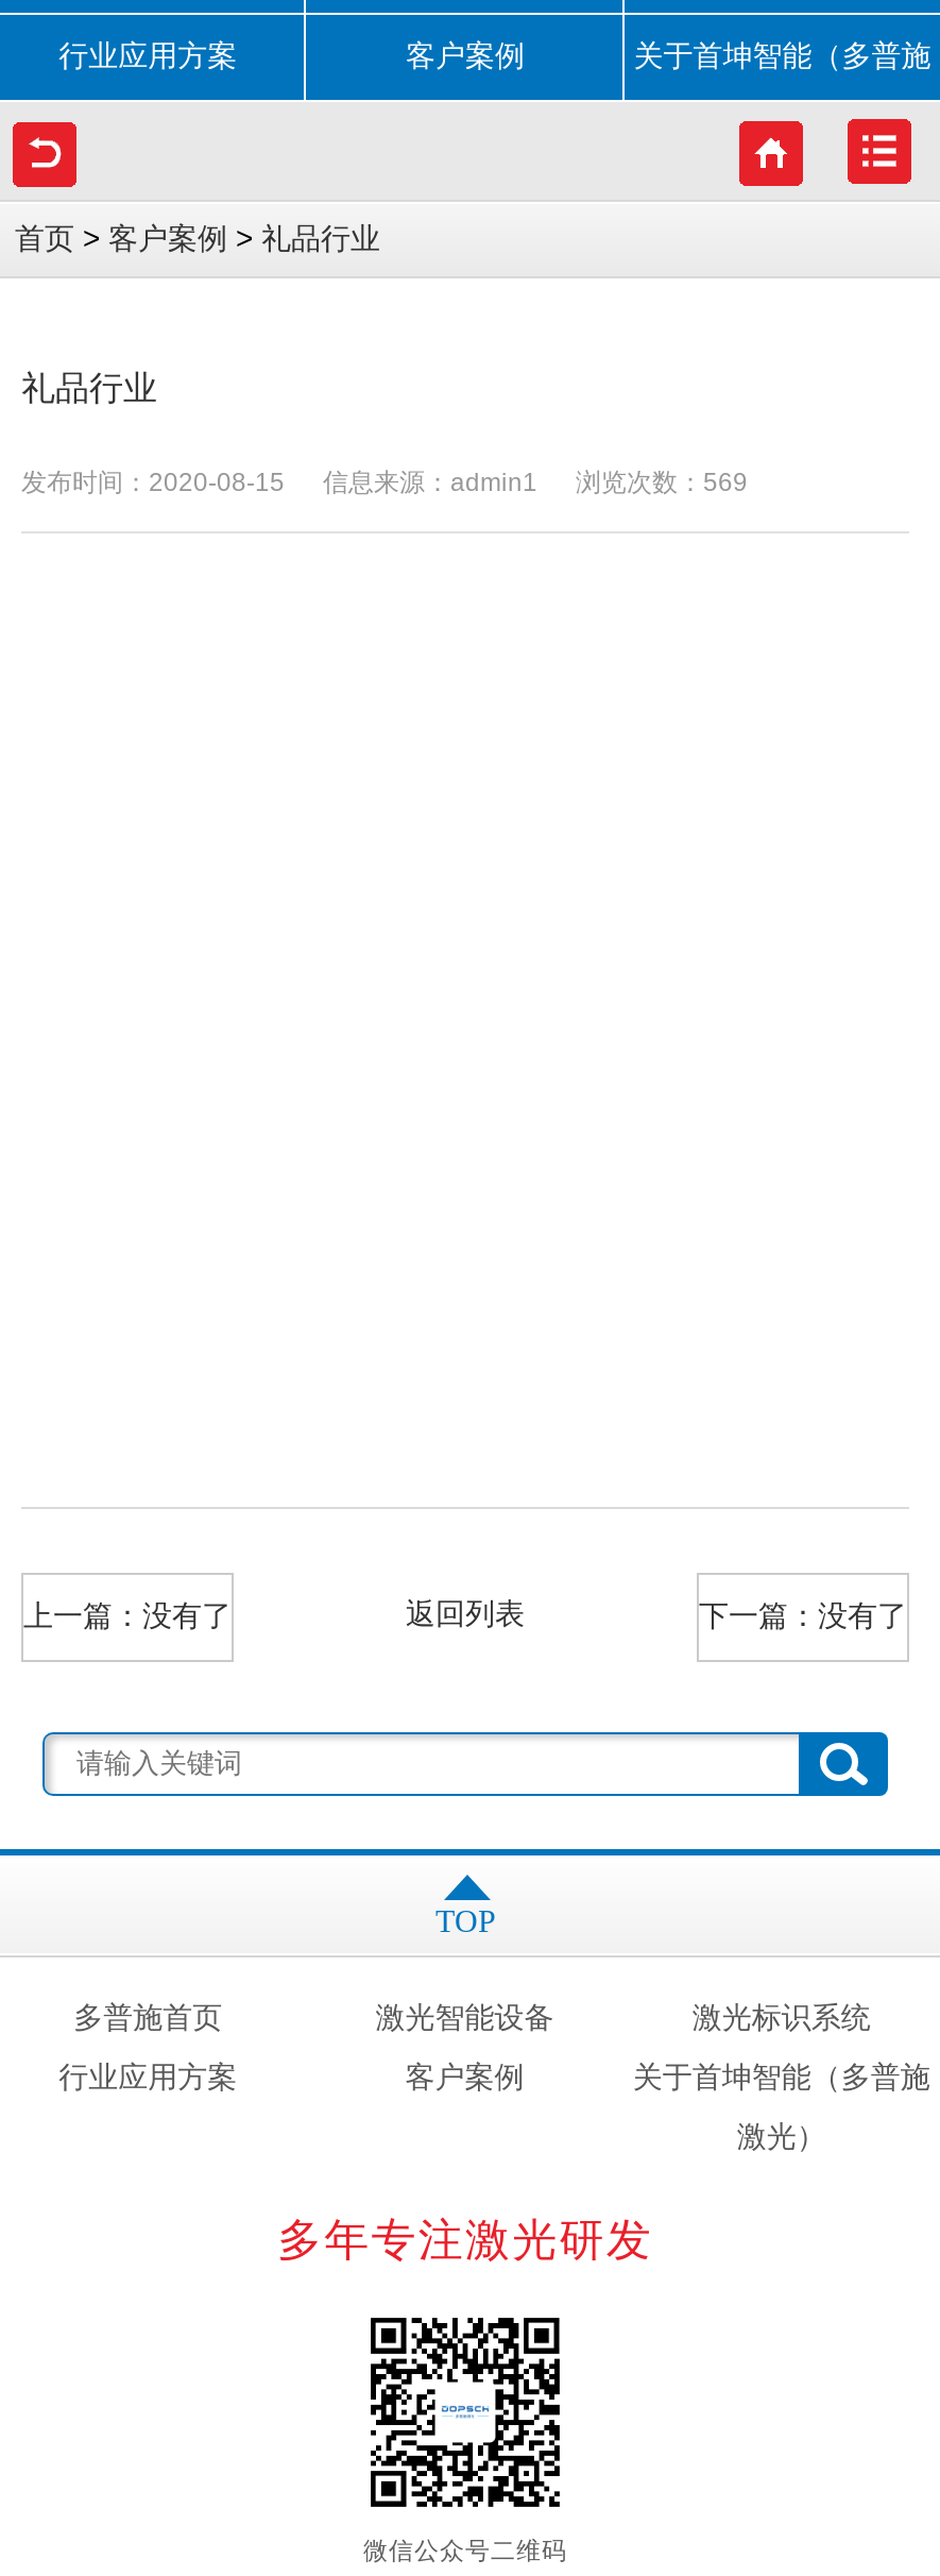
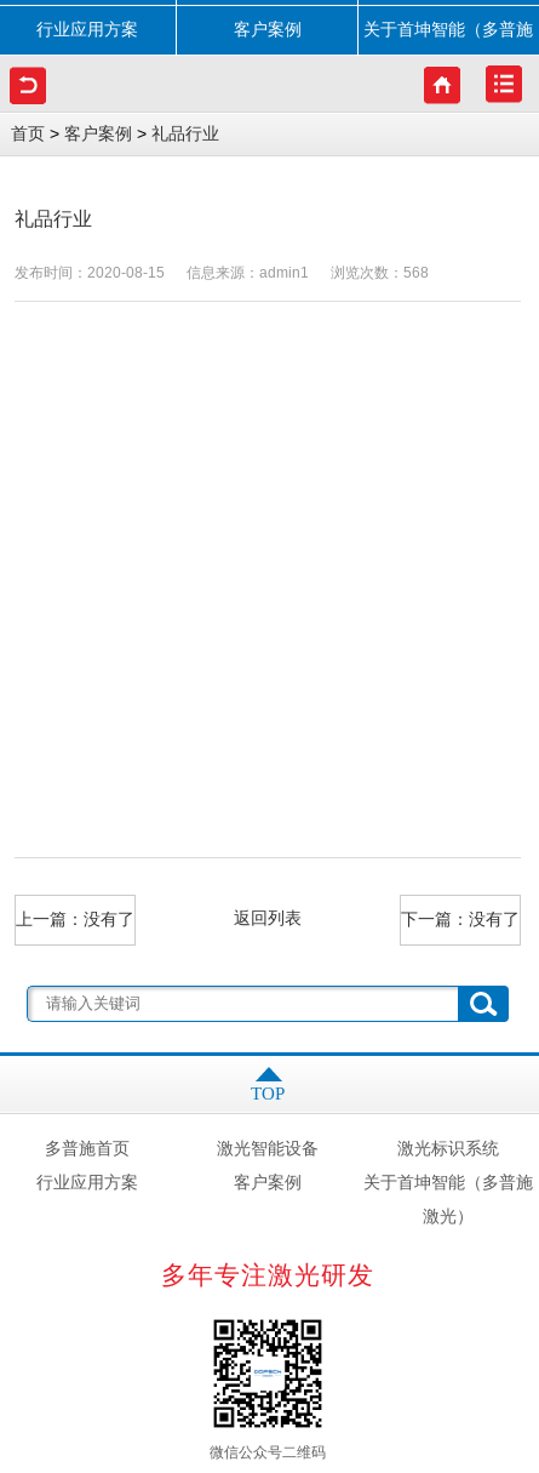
- 发布时间：2020-08-15 信息来源：admin1 浏览次数：569
+ 发布时间：2020-08-15 信息来源：admin1 浏览次数：568
